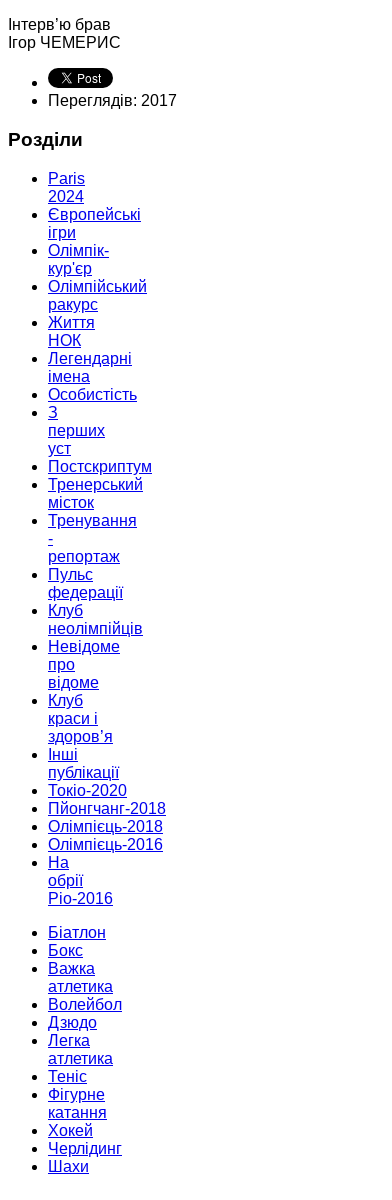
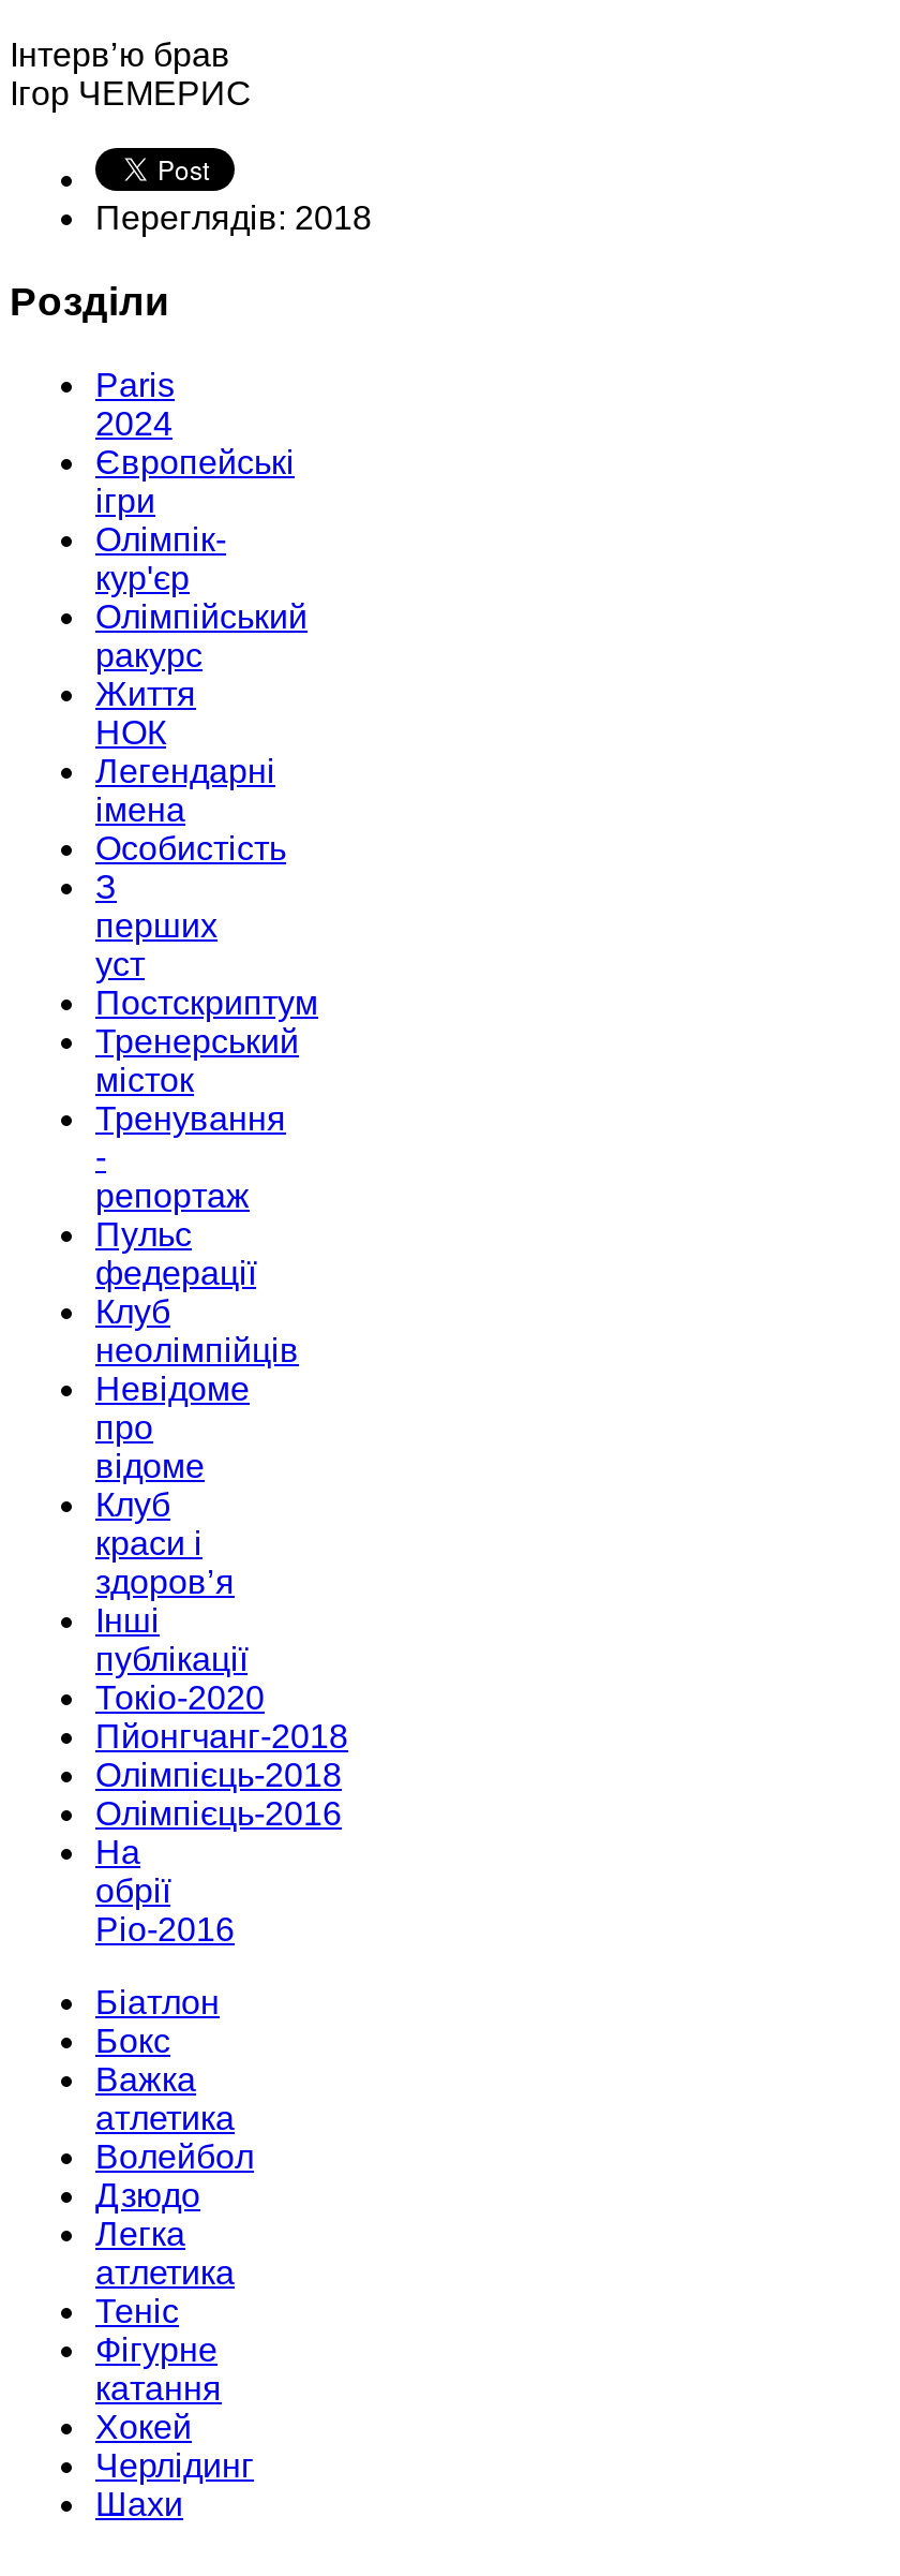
- Переглядів: 2017
+ Переглядів: 2018
